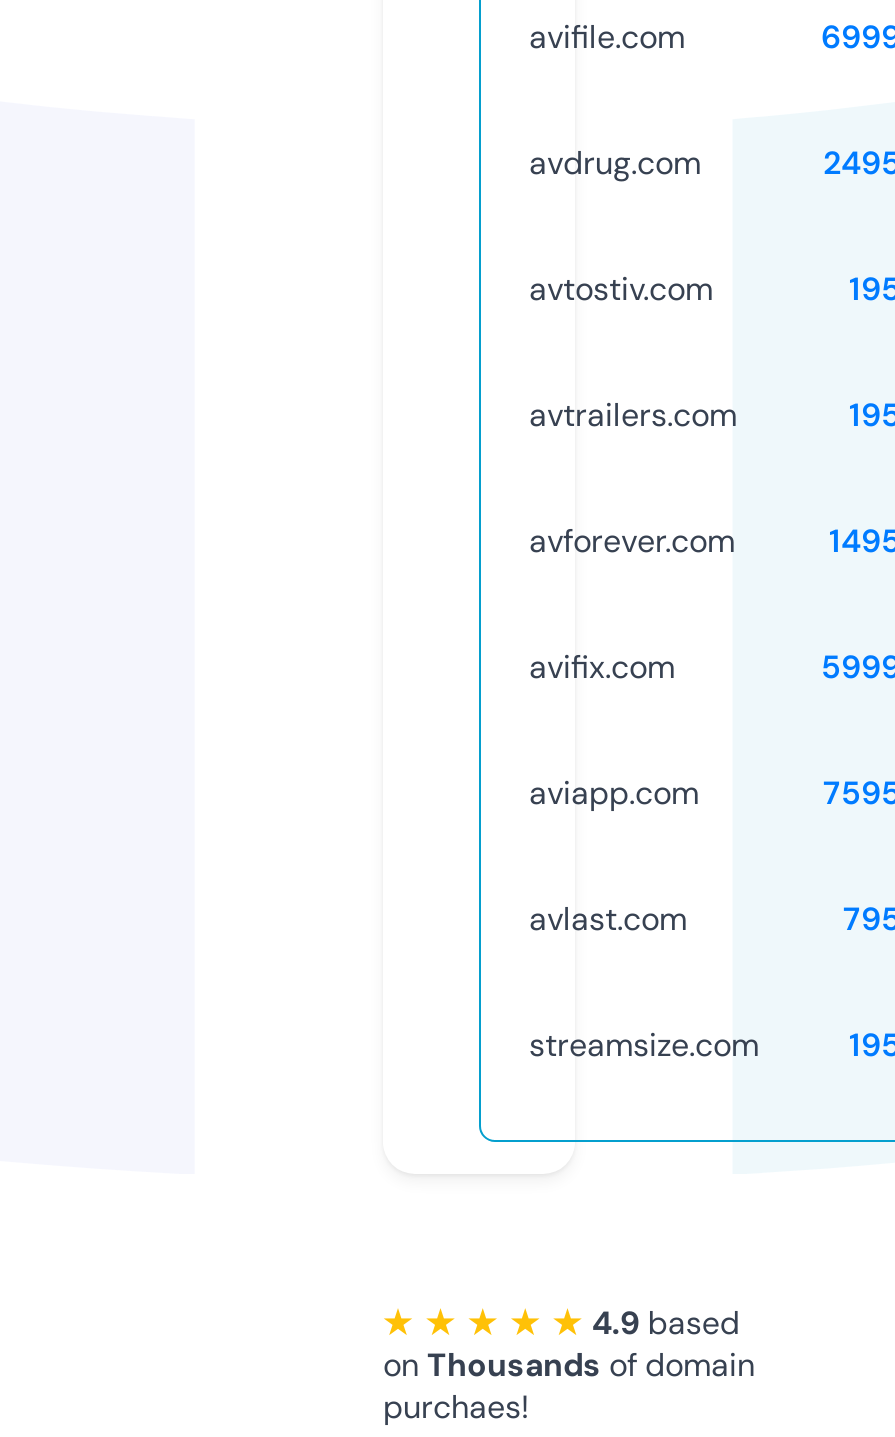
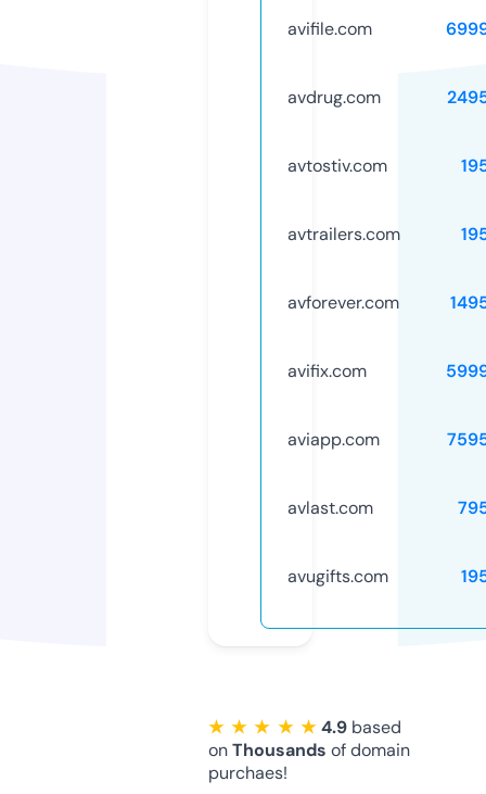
- streamsize.com
+ avugifts.com
